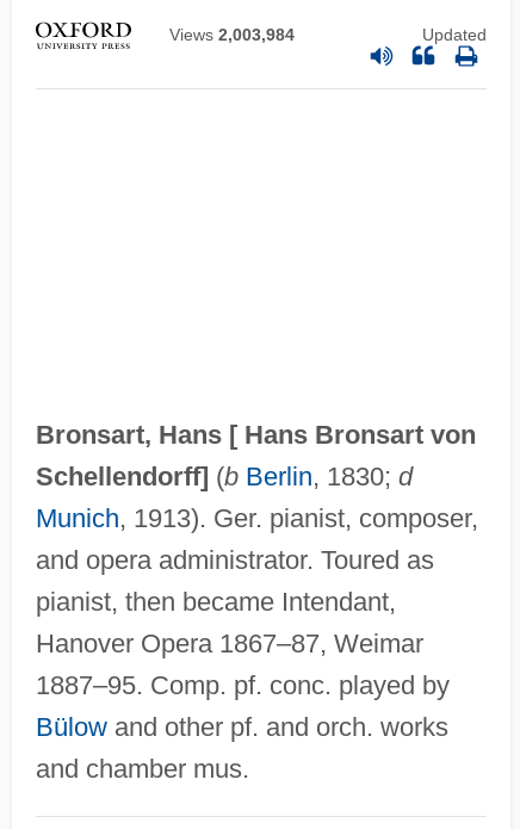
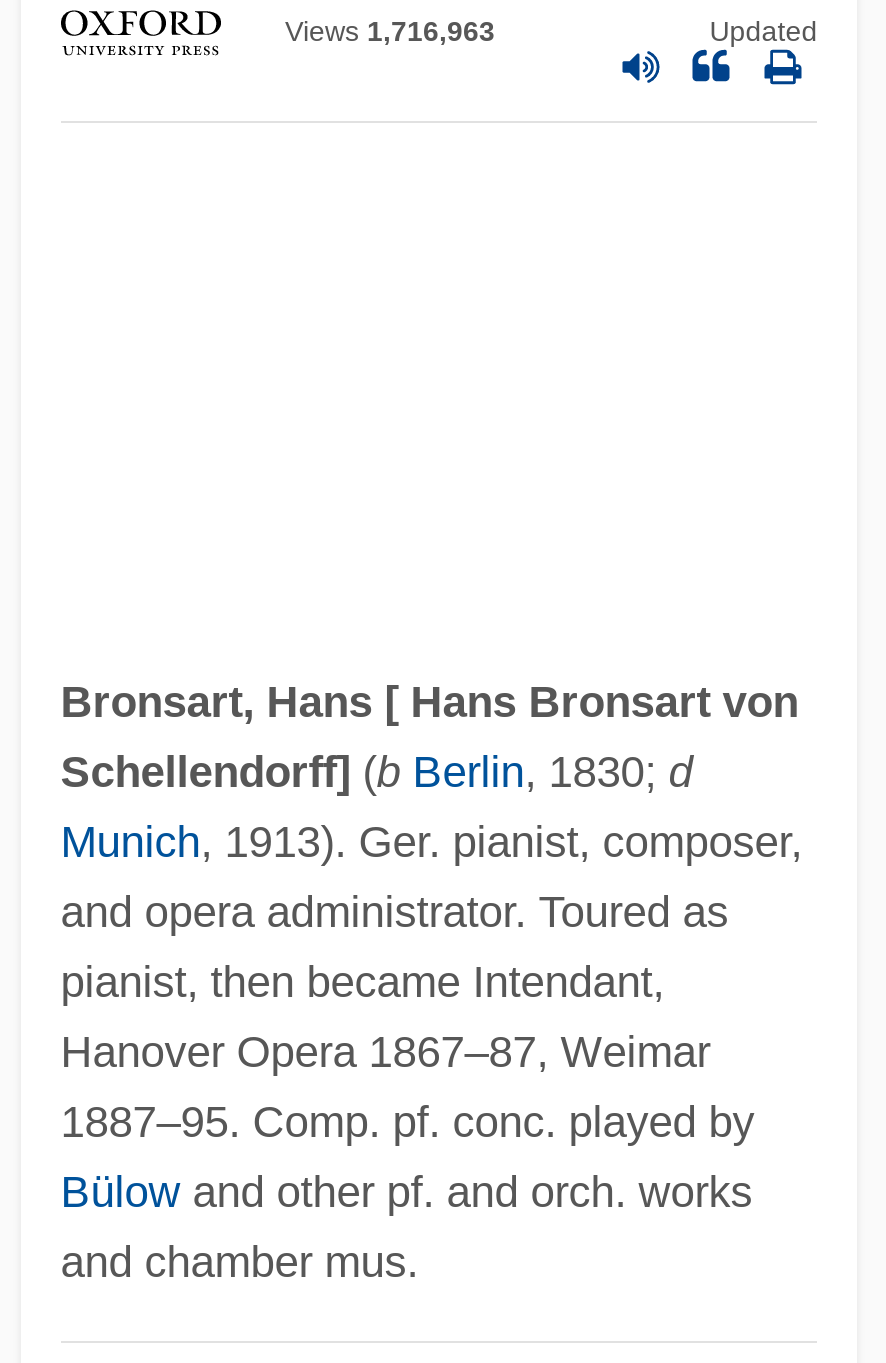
- Views 2,003,984
+ Views 1,716,963
